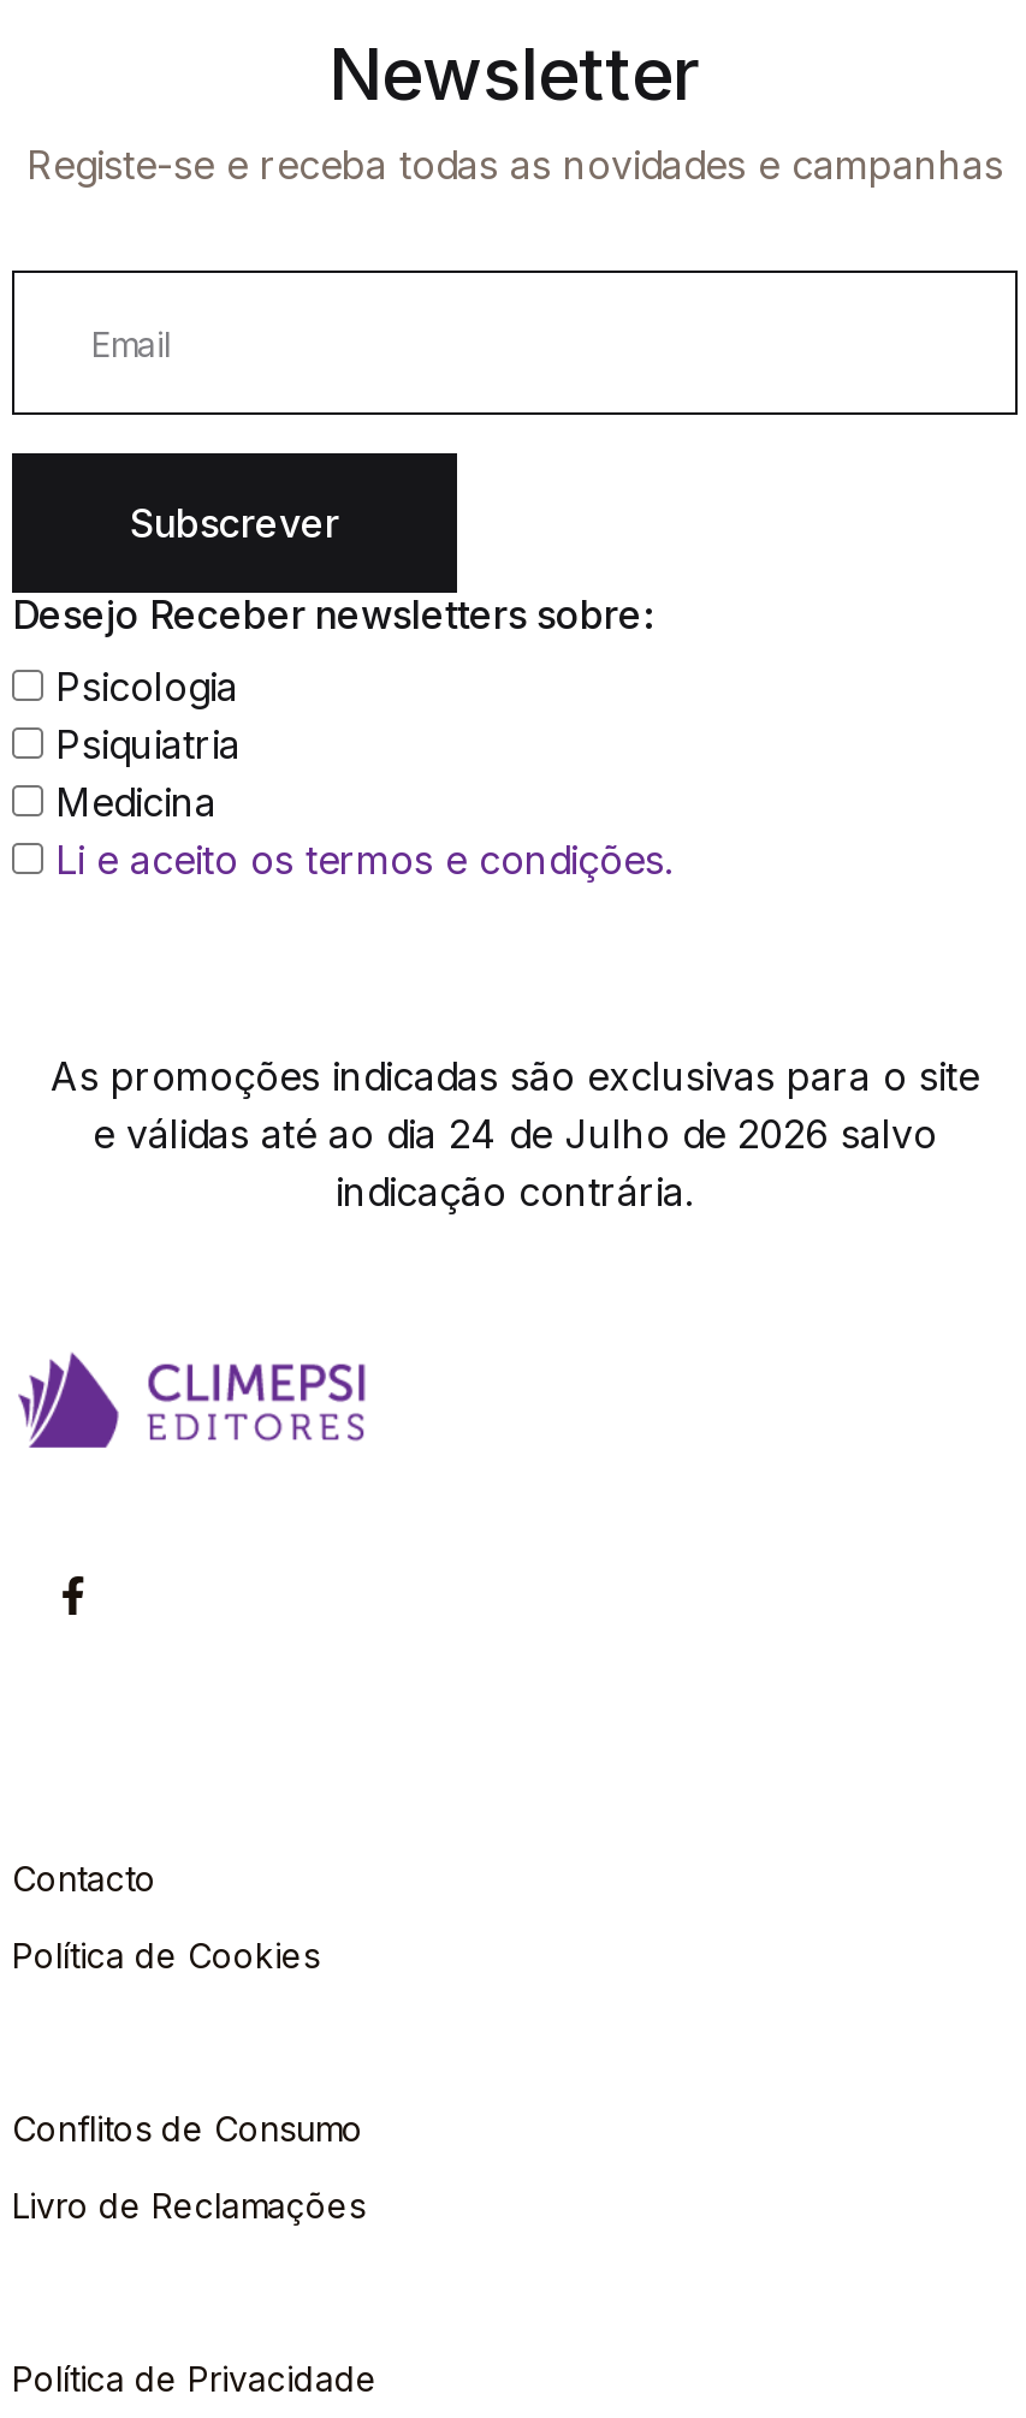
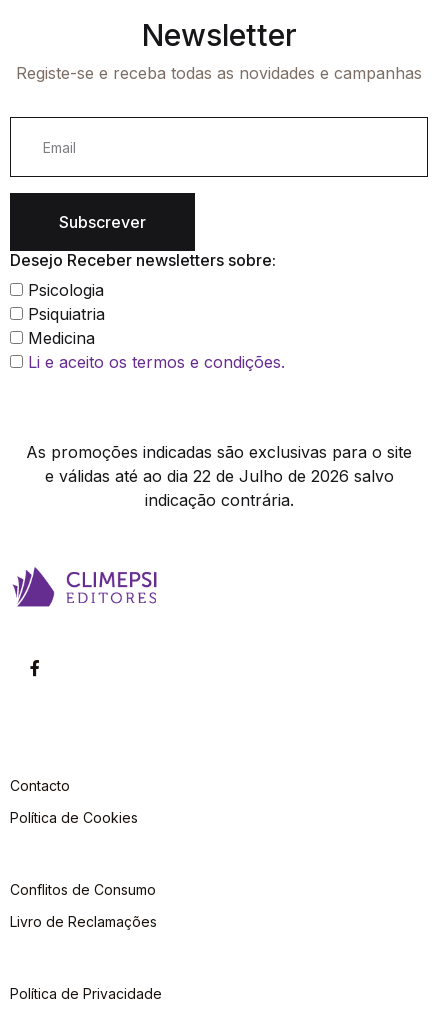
- e válidas até ao dia 24 de Julho de 2026 salvo
+ e válidas até ao dia 22 de Julho de 2026 salvo
